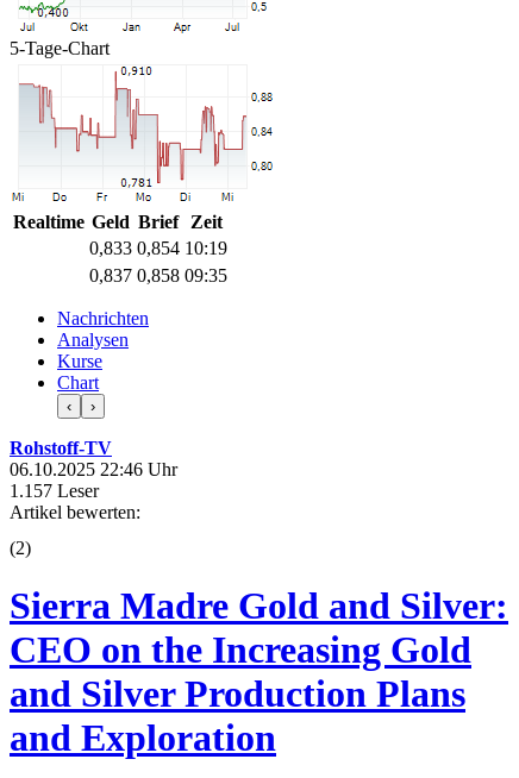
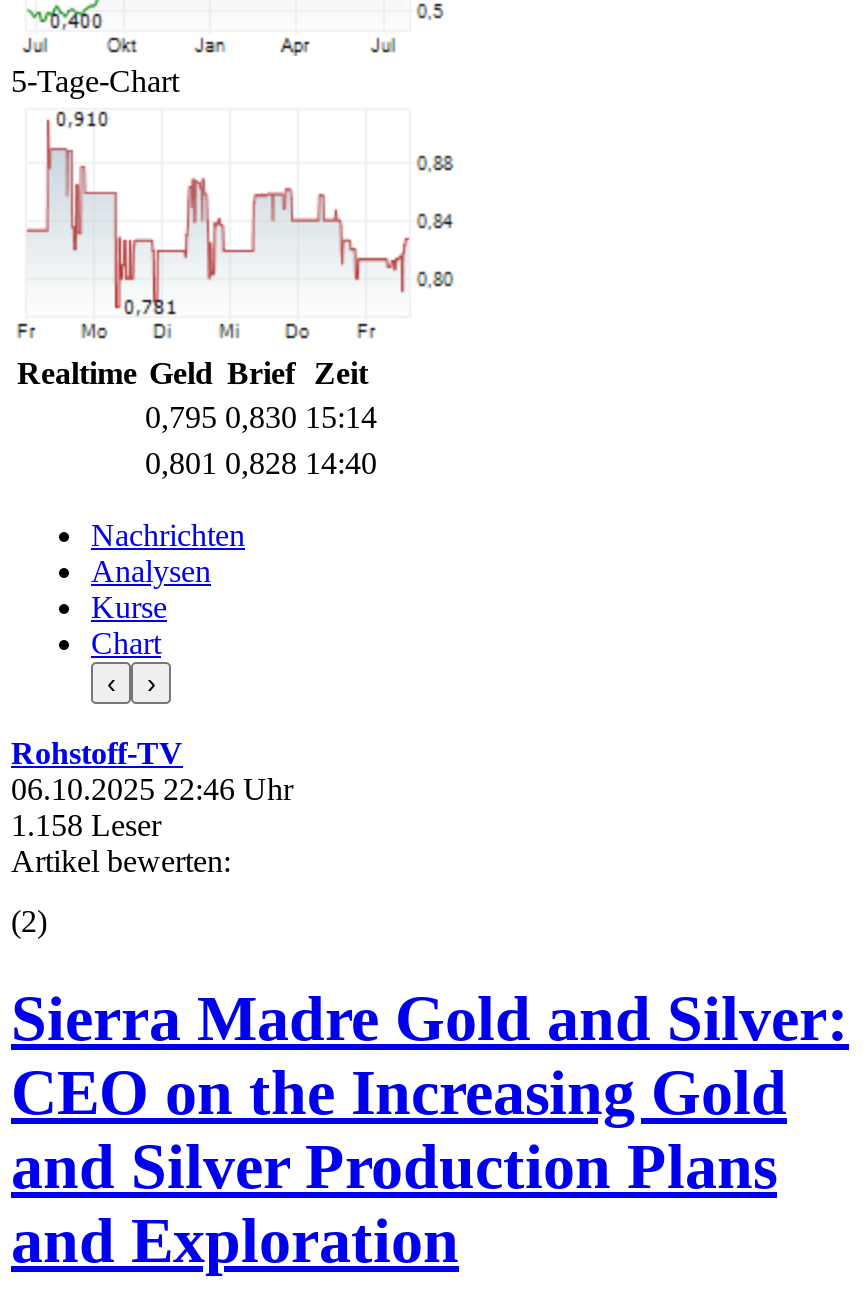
- [image]
- 0,833 0,854 10:19
+ [image]
+ 0,795 0,830 15:14

- 0,837 0,858 09:35
+ 0,801 0,828 14:40

- 1.157 Leser
+ 1.158 Leser
